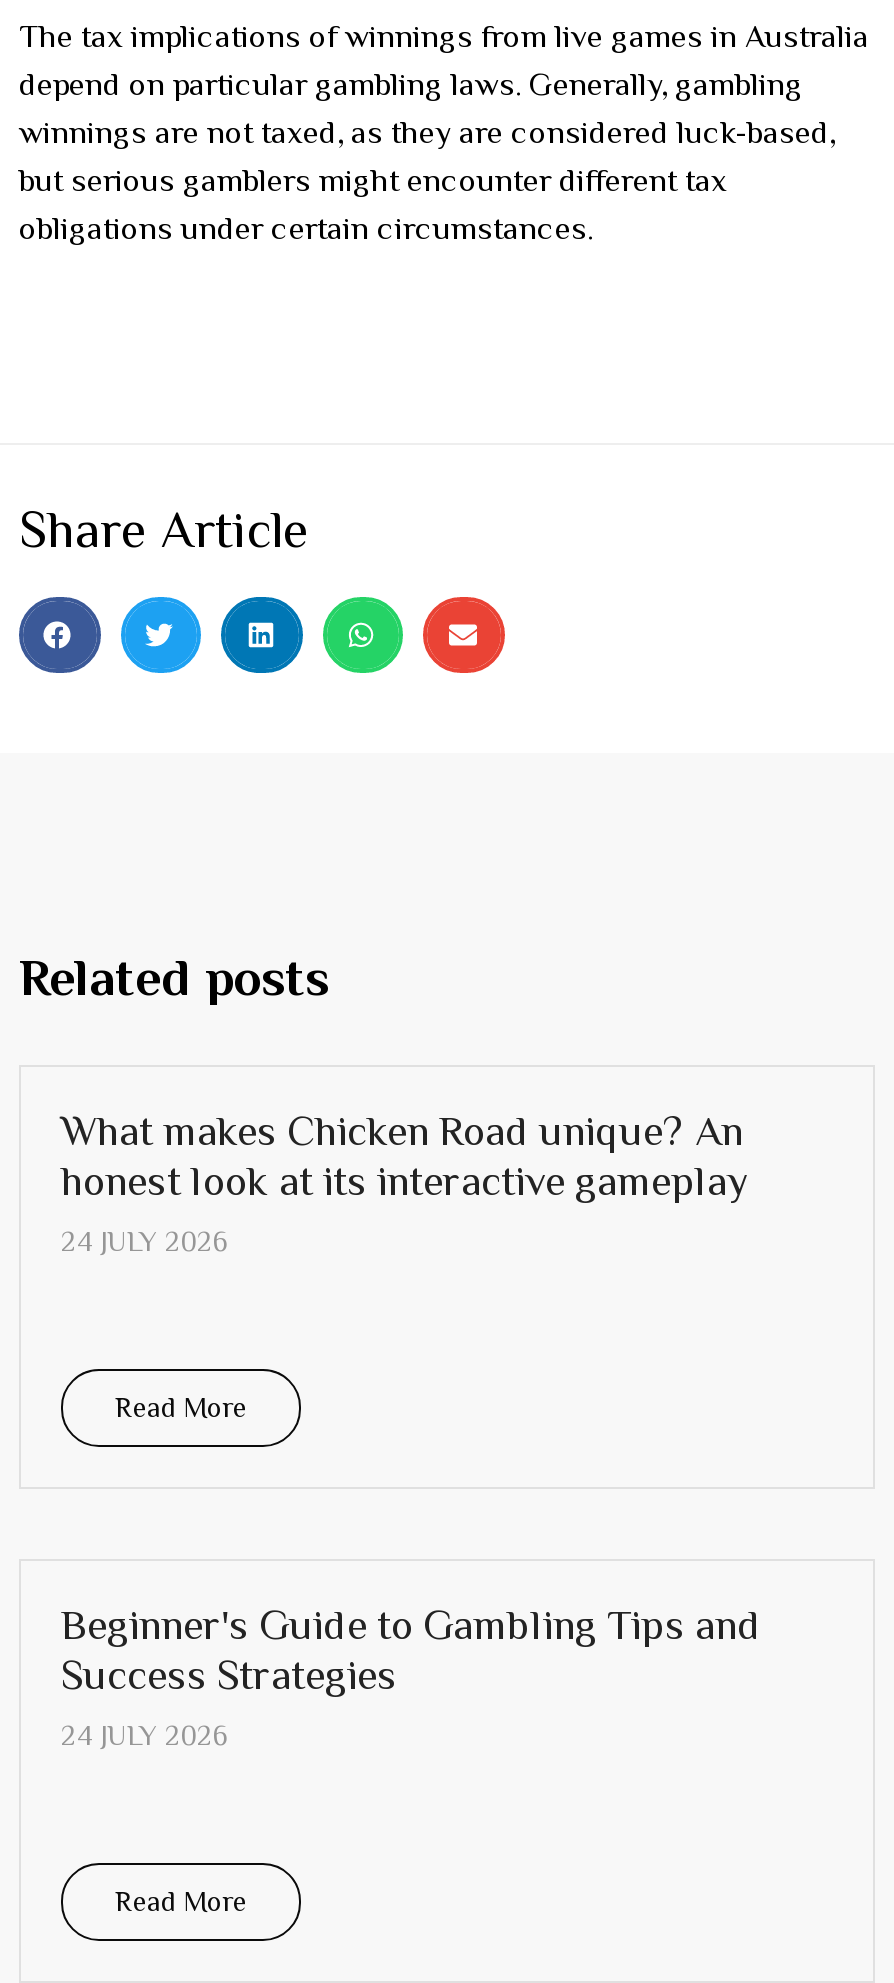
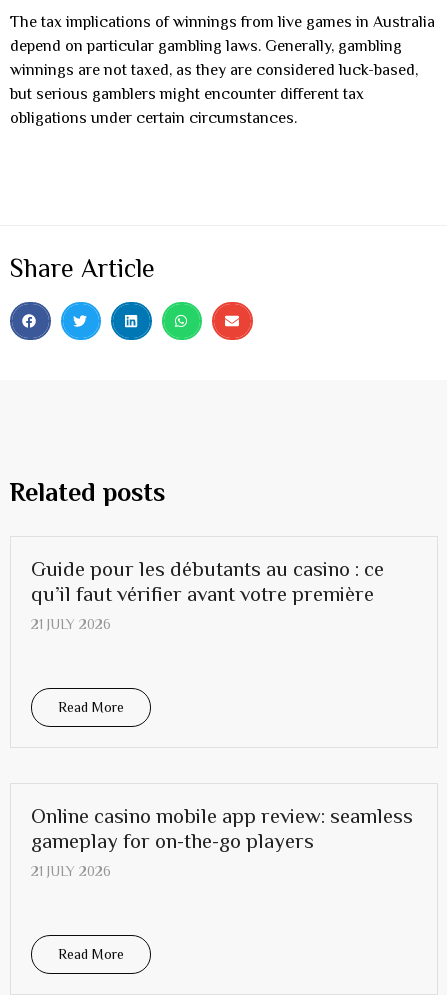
- What makes Chicken Road unique? An
- honest look at its interactive gameplay
- 24 JULY 2026
+ Guide pour les débutants au casino : ce
+ qu’il faut vérifier avant votre première
+ 21 JULY 2026

- Beginner's Guide to Gambling Tips and
- Success Strategies
- 24 JULY 2026
+ Online casino mobile app review: seamless
+ gameplay for on-the-go players
+ 21 JULY 2026
